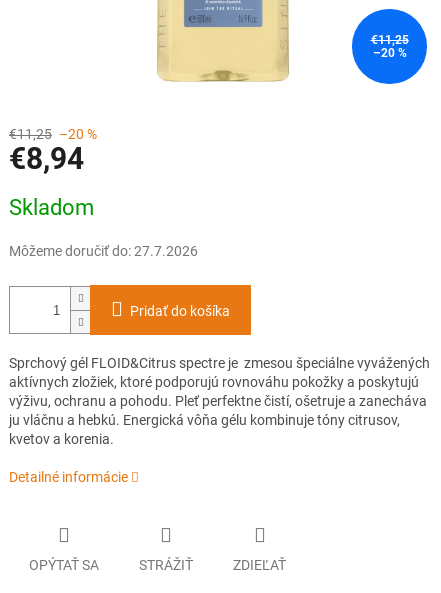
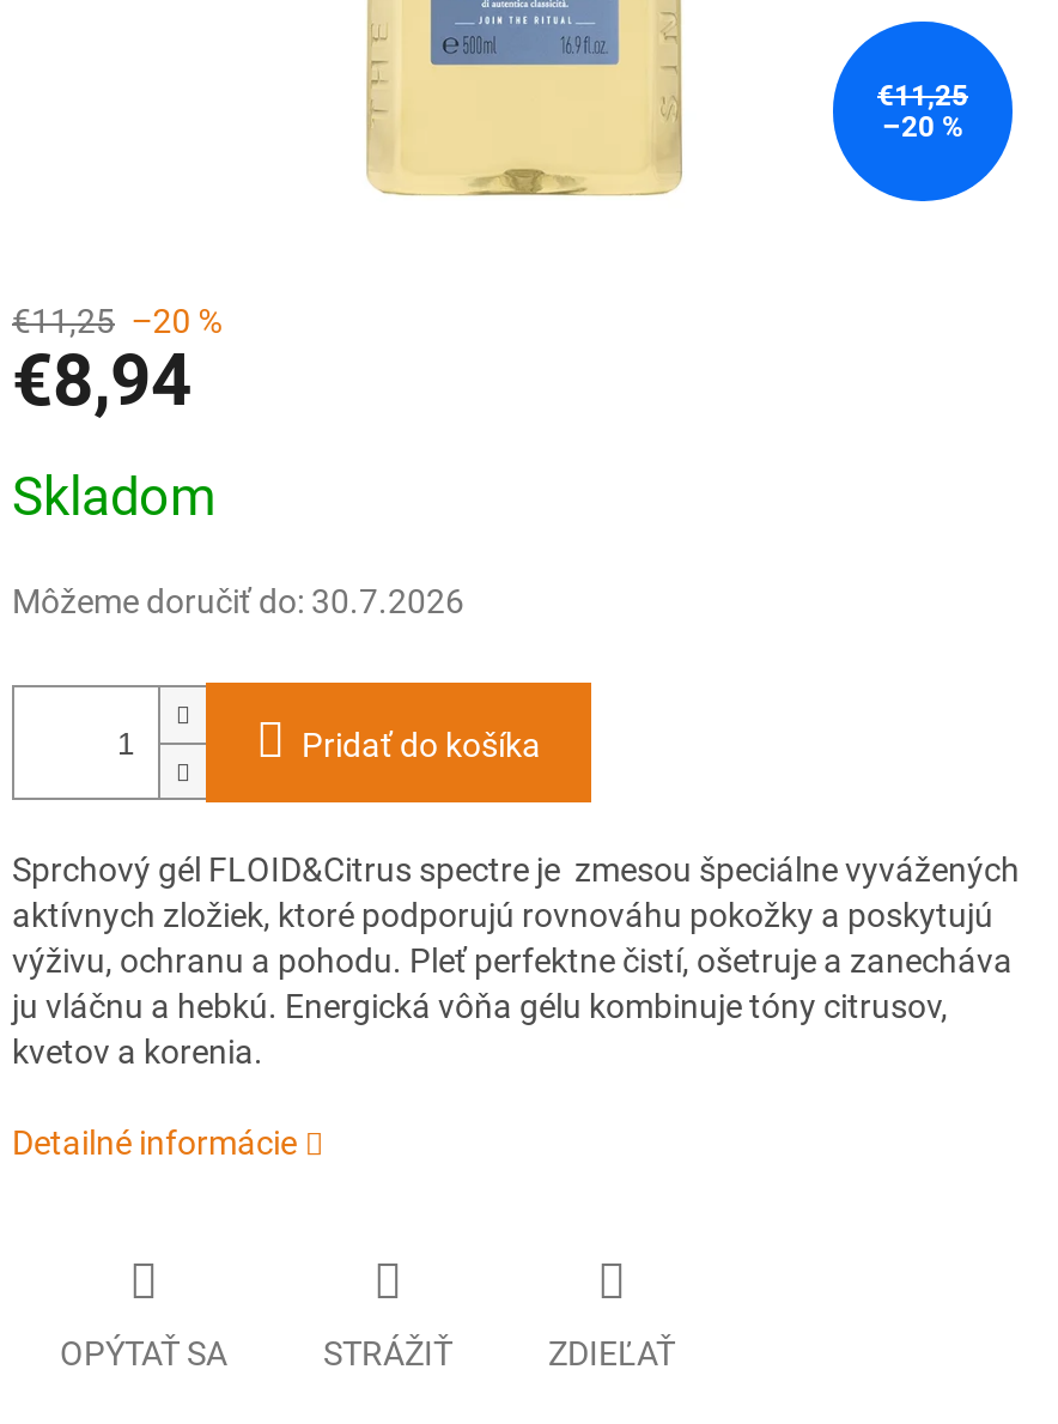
- Môžeme doručiť do: 27.7.2026
+ Môžeme doručiť do: 30.7.2026
